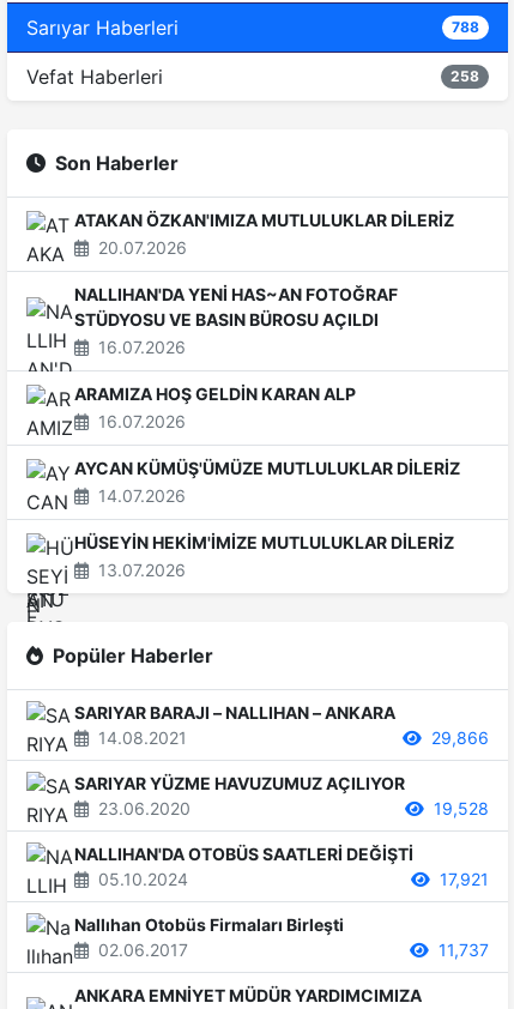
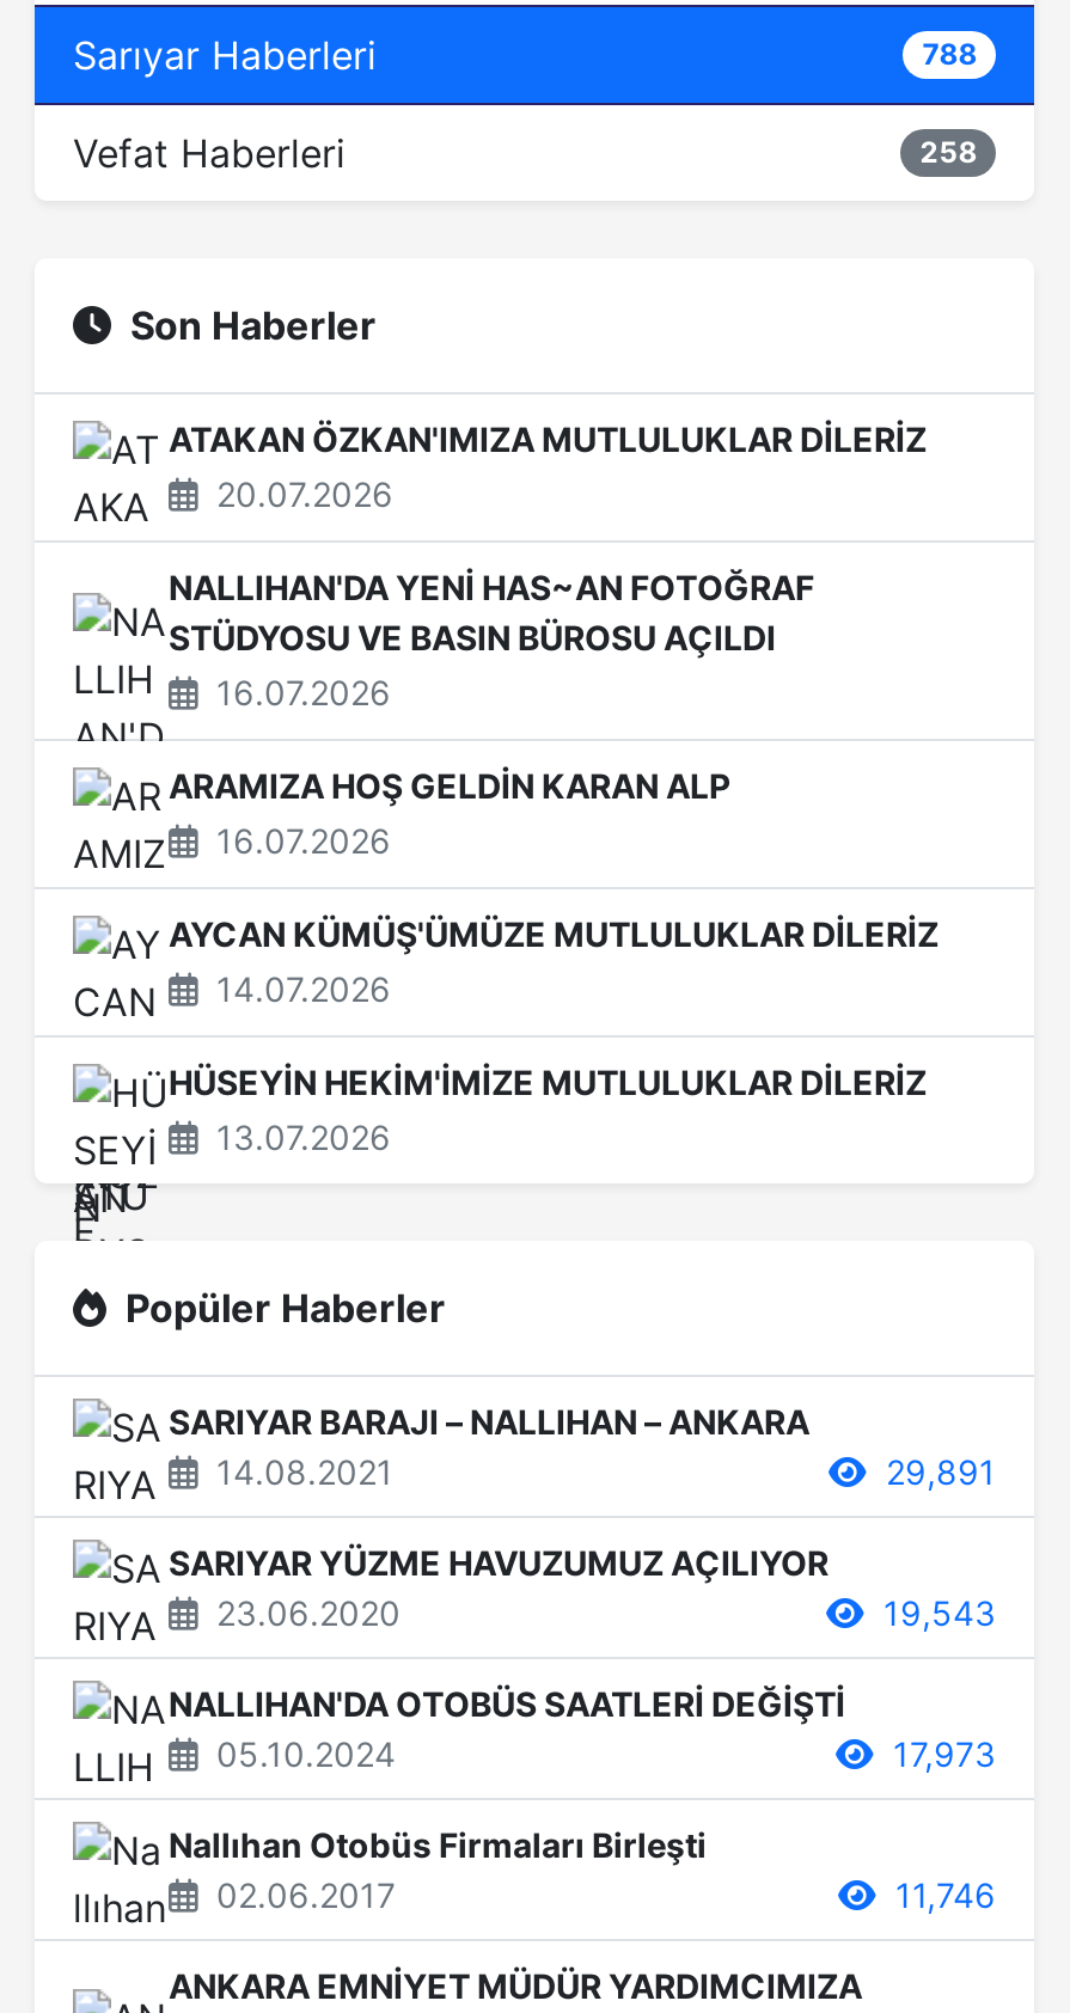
- 29,866
+ 29,891

- 19,528
+ 19,543

- 17,921
+ 17,973

- 11,737
+ 11,746
